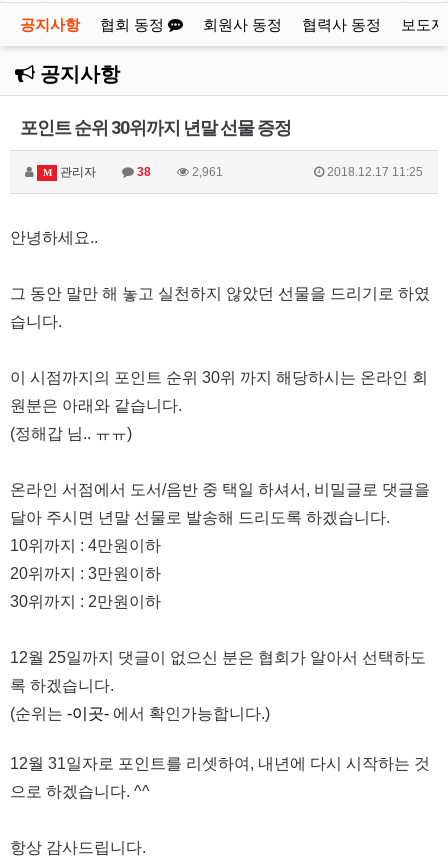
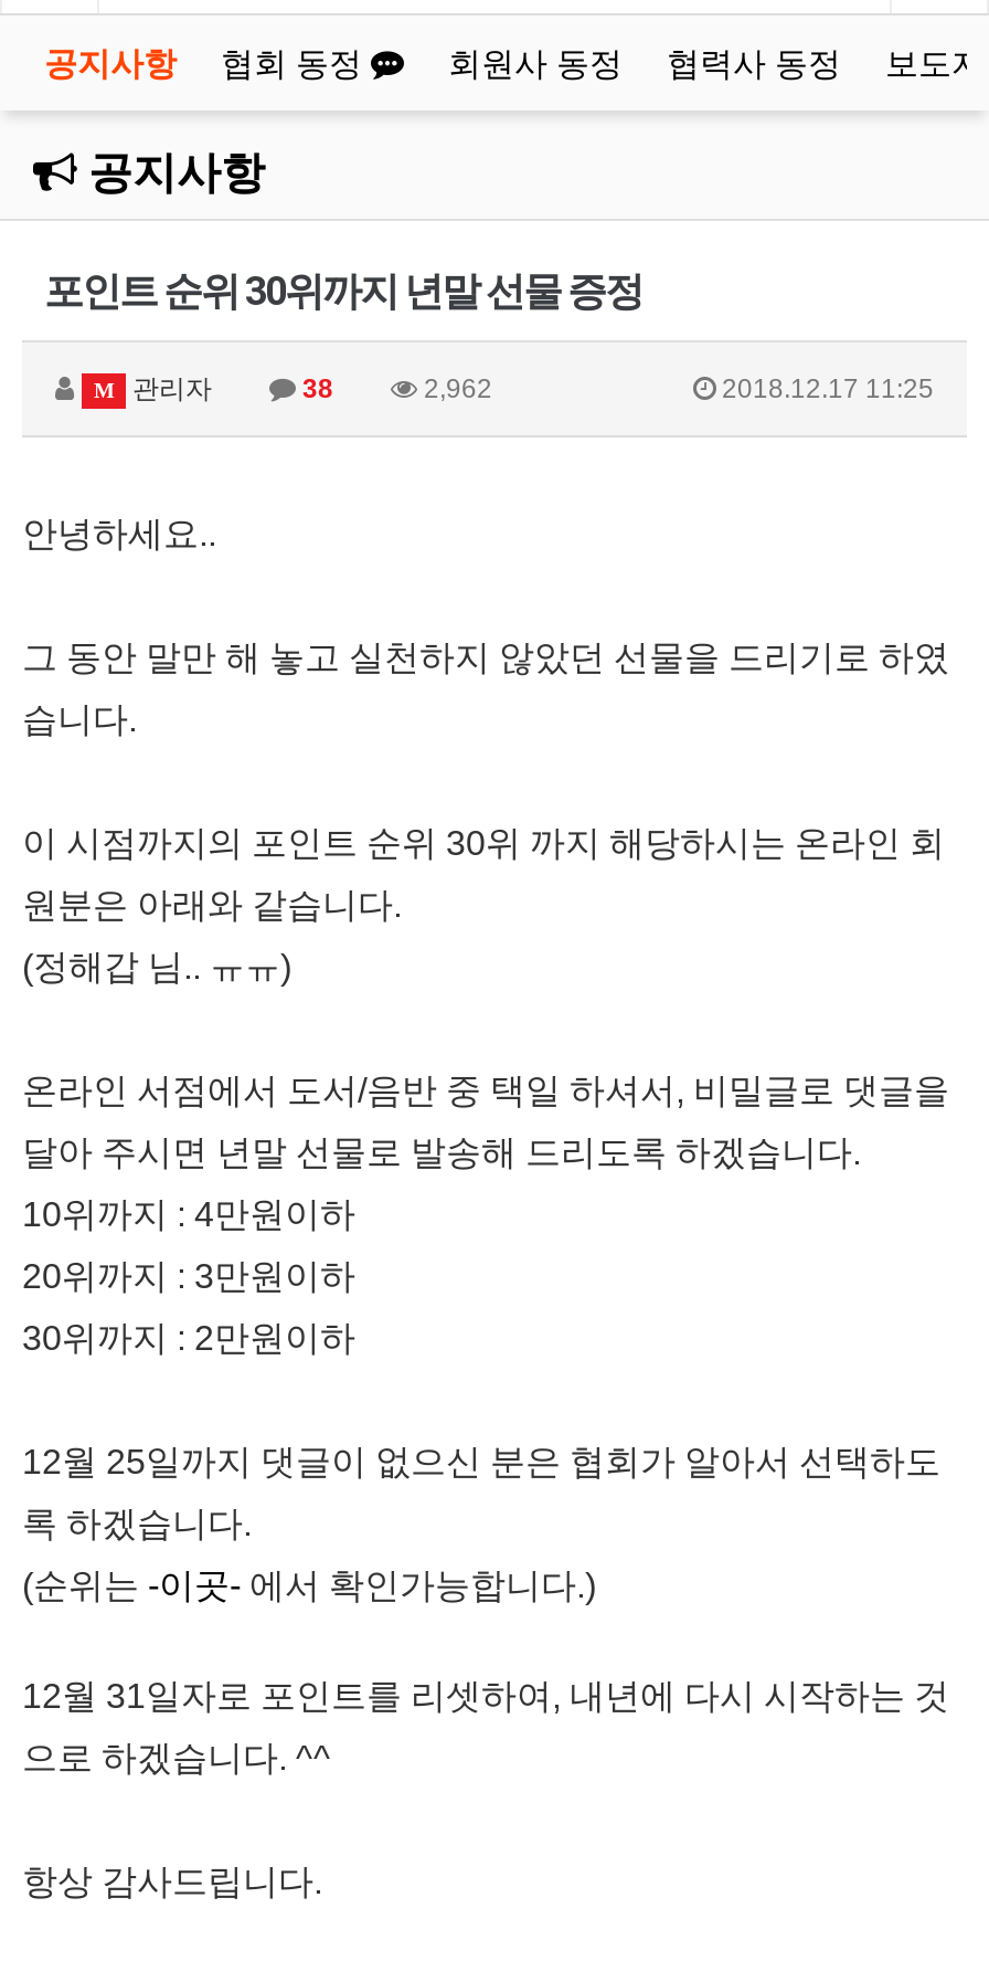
- 2,961
+ 2,962
